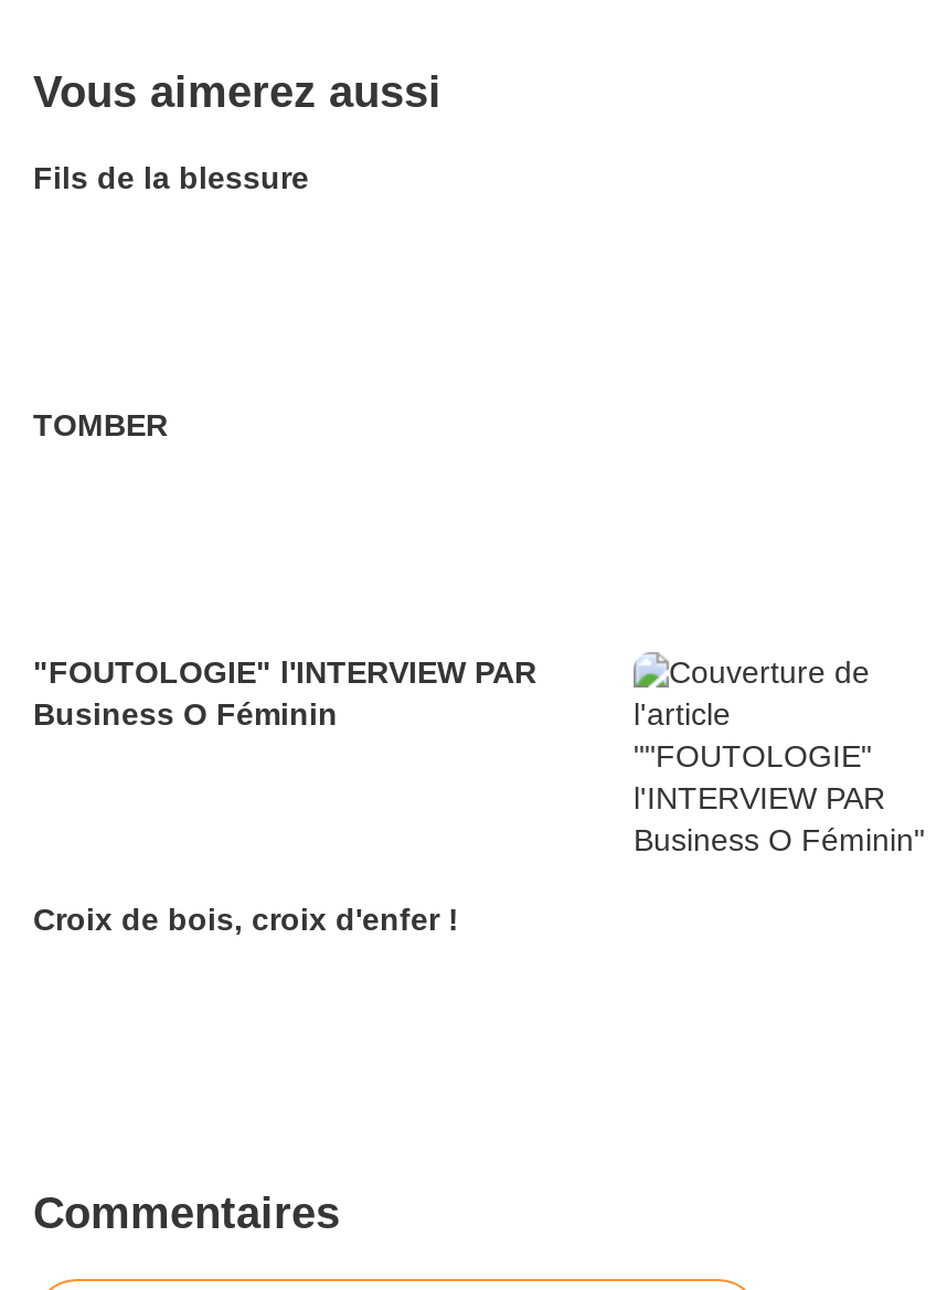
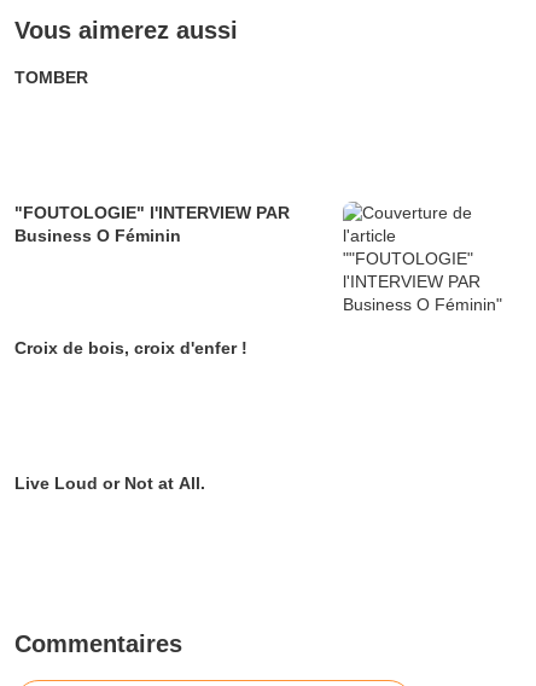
- Fils de la blessure

moved up: TOMBER | "FOUTOLOGIE" l'INTERVIEW PAR | Business O Féminin | Croix de bois, croix d'enfer !

+ Live Loud or Not at All.
